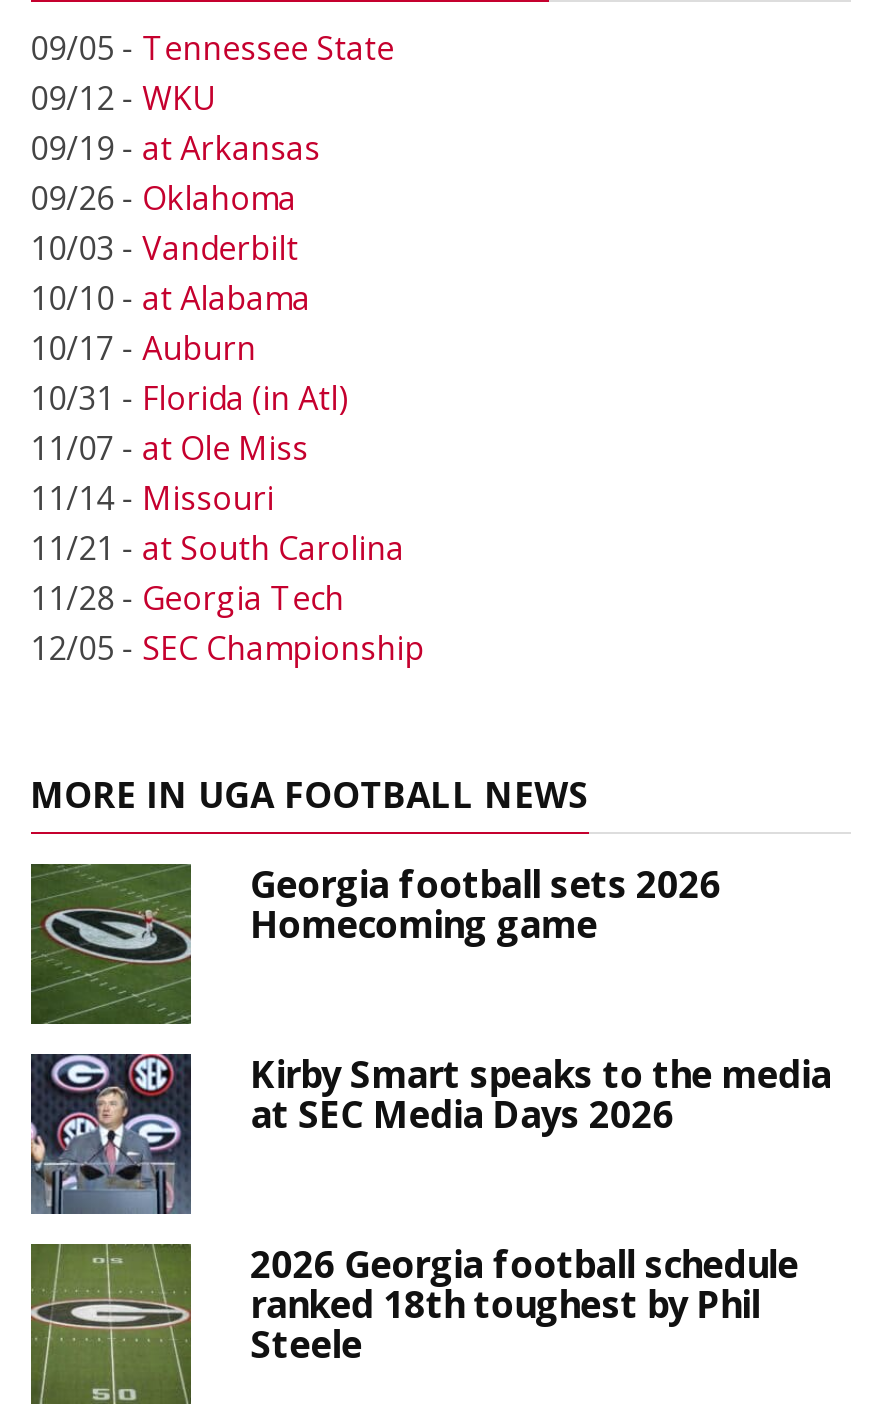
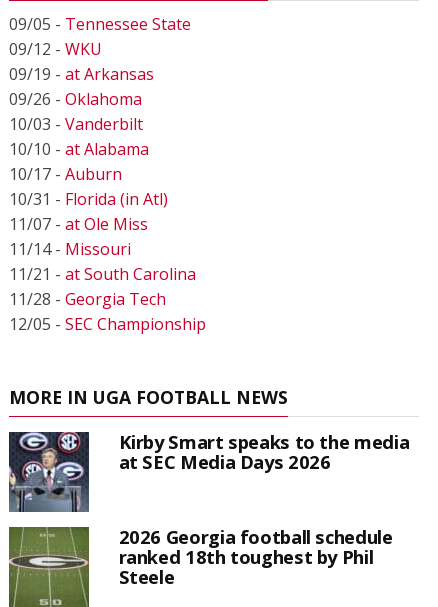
- [image]
- Georgia football sets 2026
- Homecoming game
